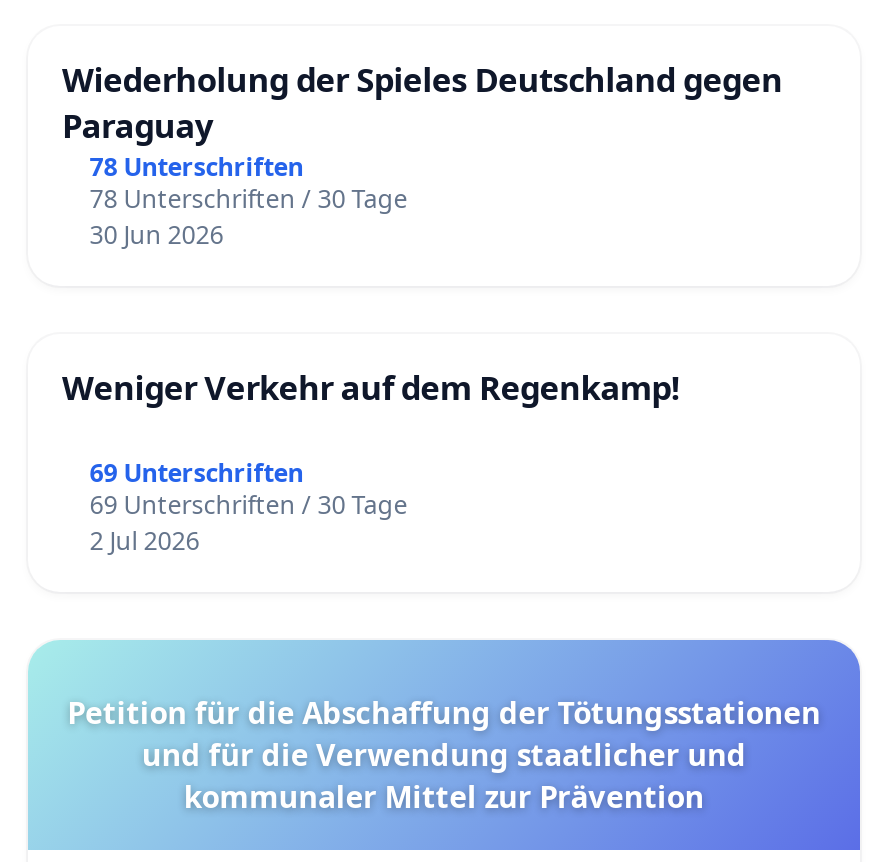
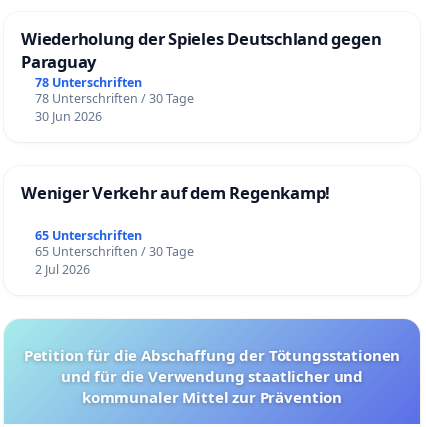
- 69 Unterschriften
+ 65 Unterschriften

- 69 Unterschriften / 30 Tage
+ 65 Unterschriften / 30 Tage
